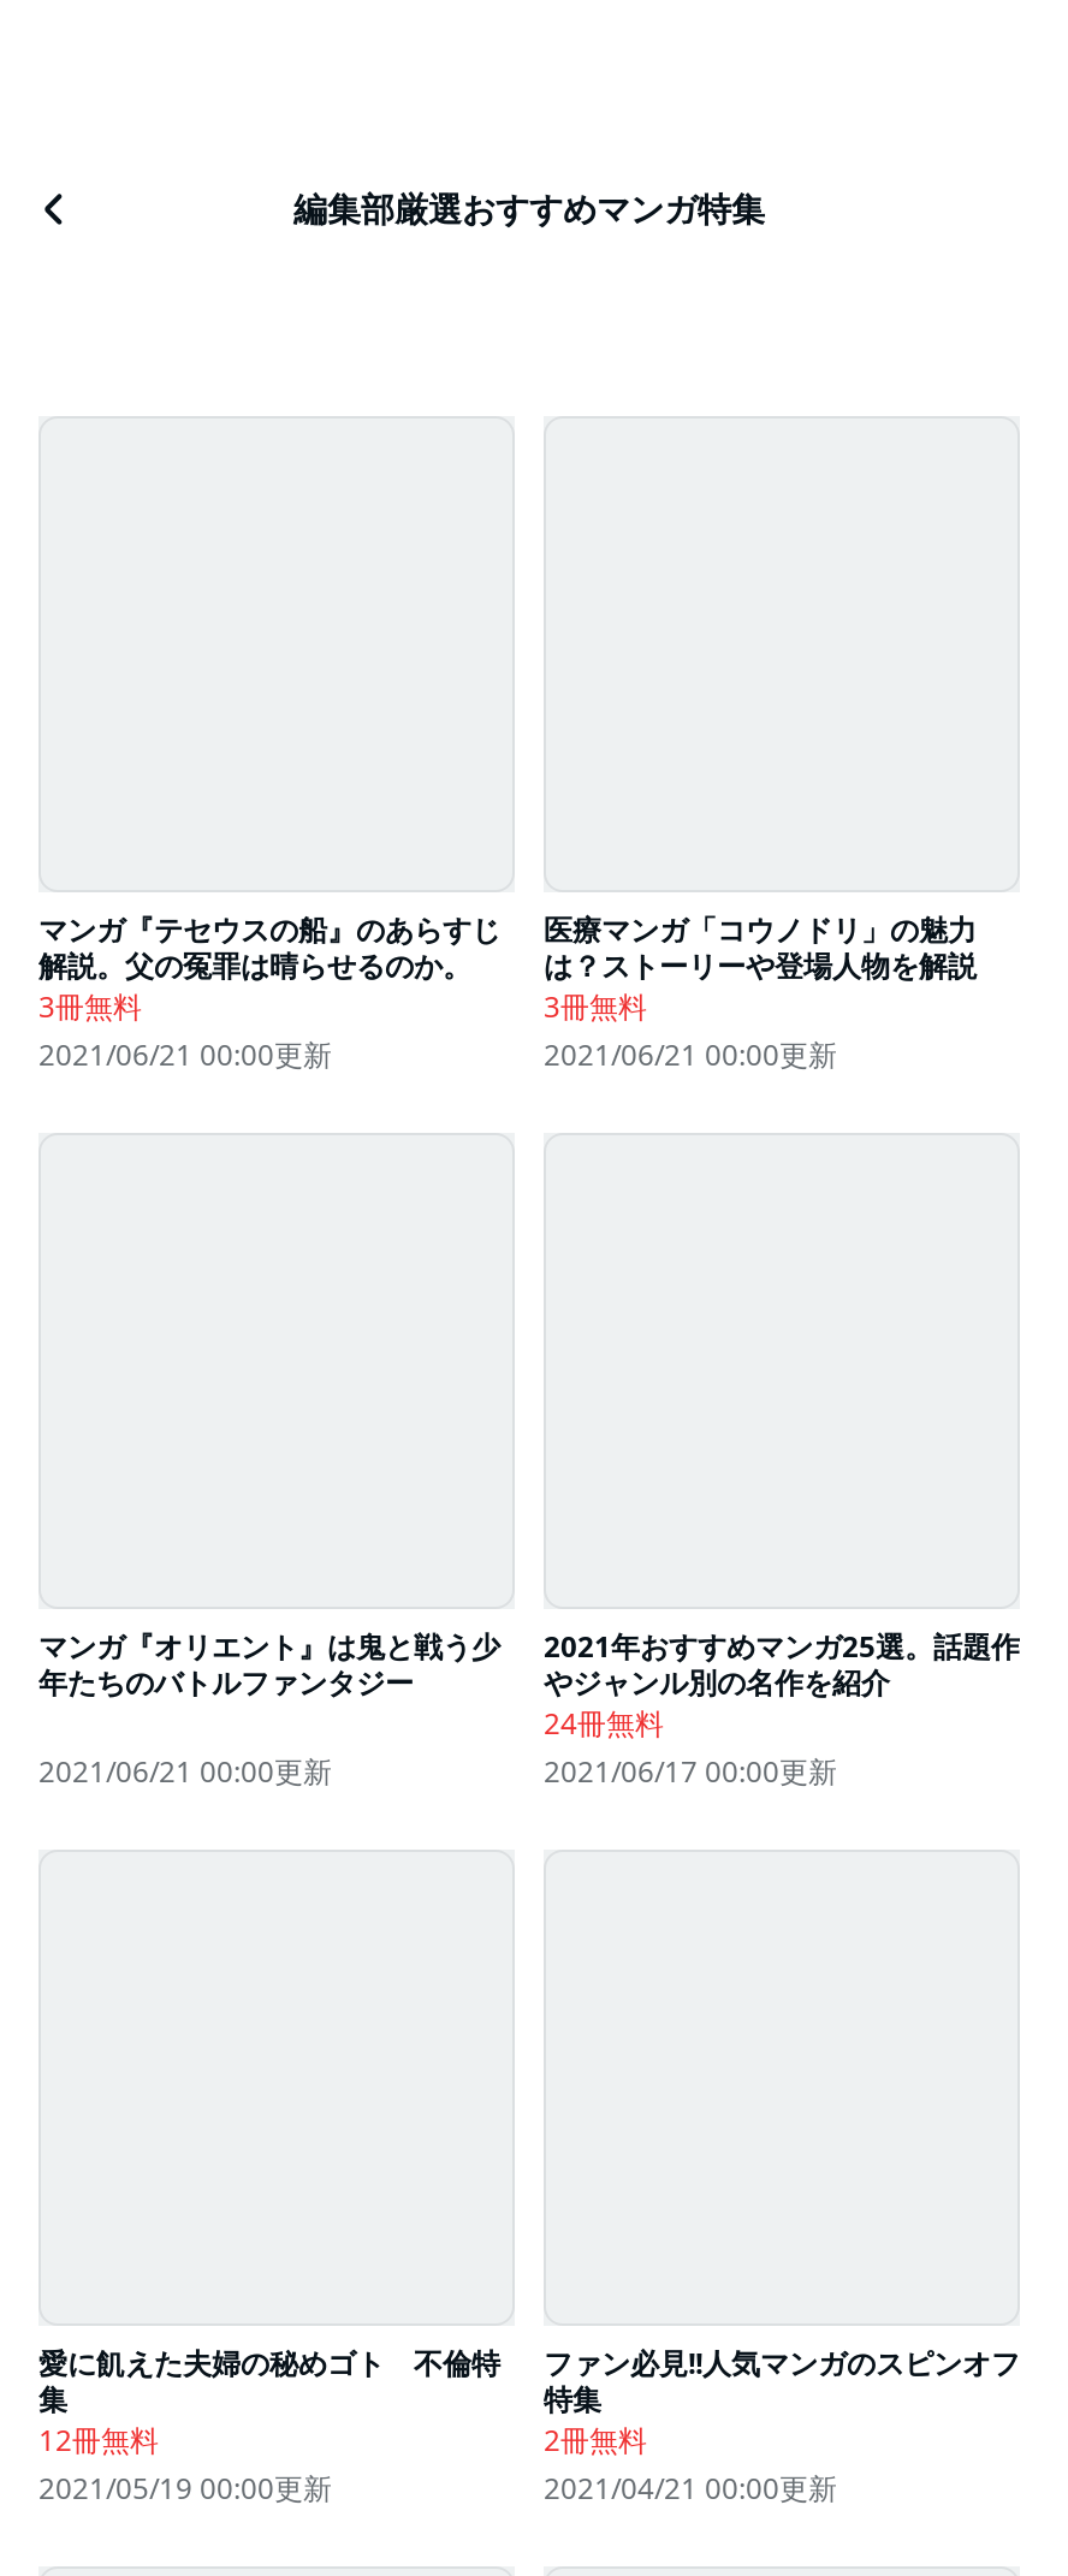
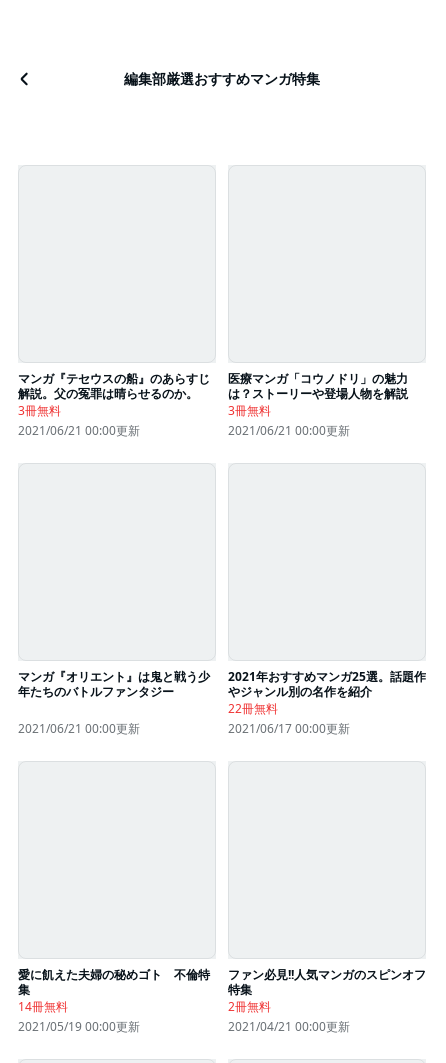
- 24冊無料
+ 22冊無料

- 12冊無料
+ 14冊無料
